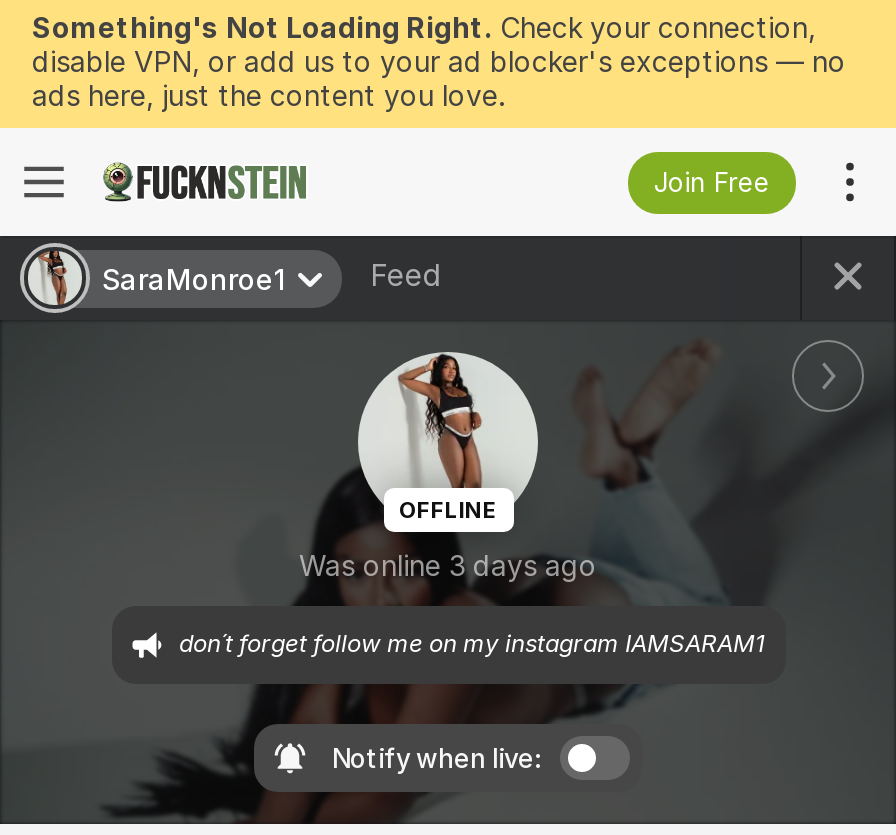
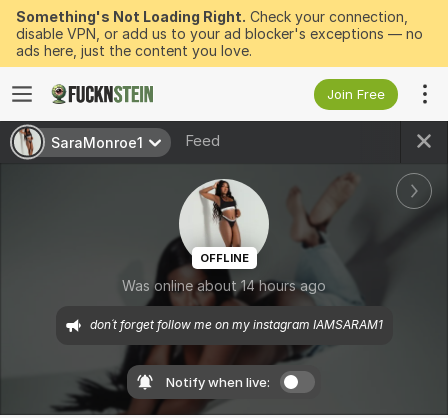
- Was online 3 days ago
+ Was online about 14 hours ago
